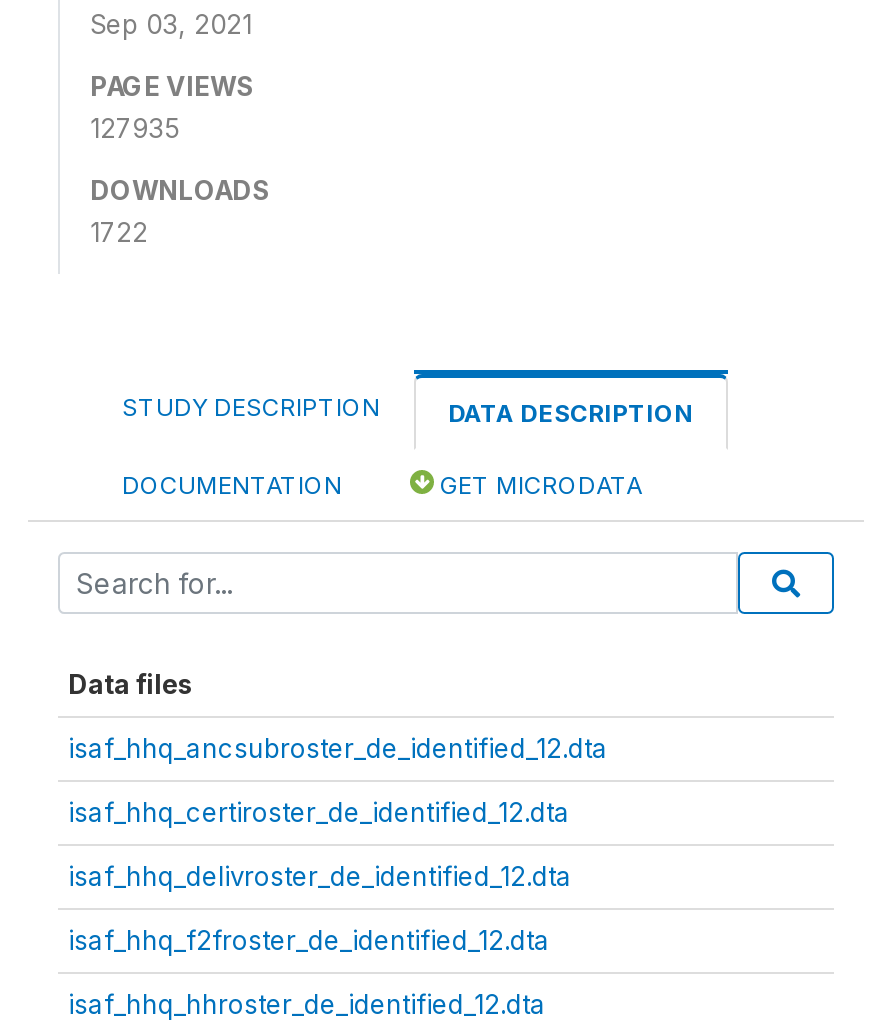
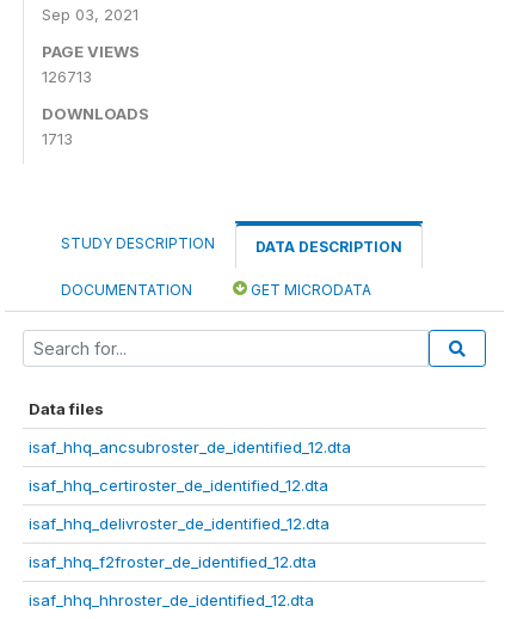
- 127935
+ 126713

- 1722
+ 1713
